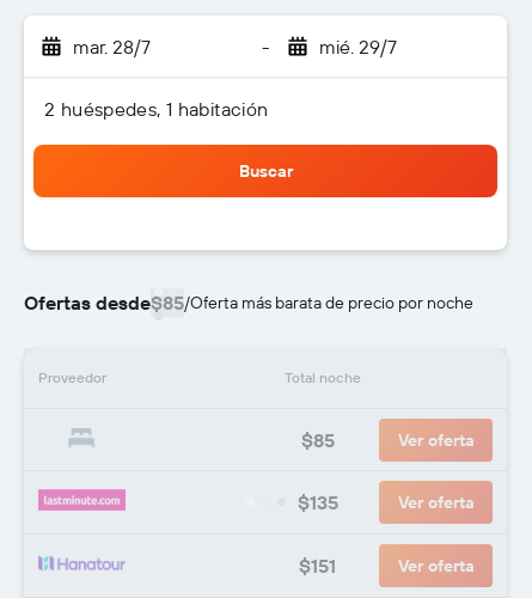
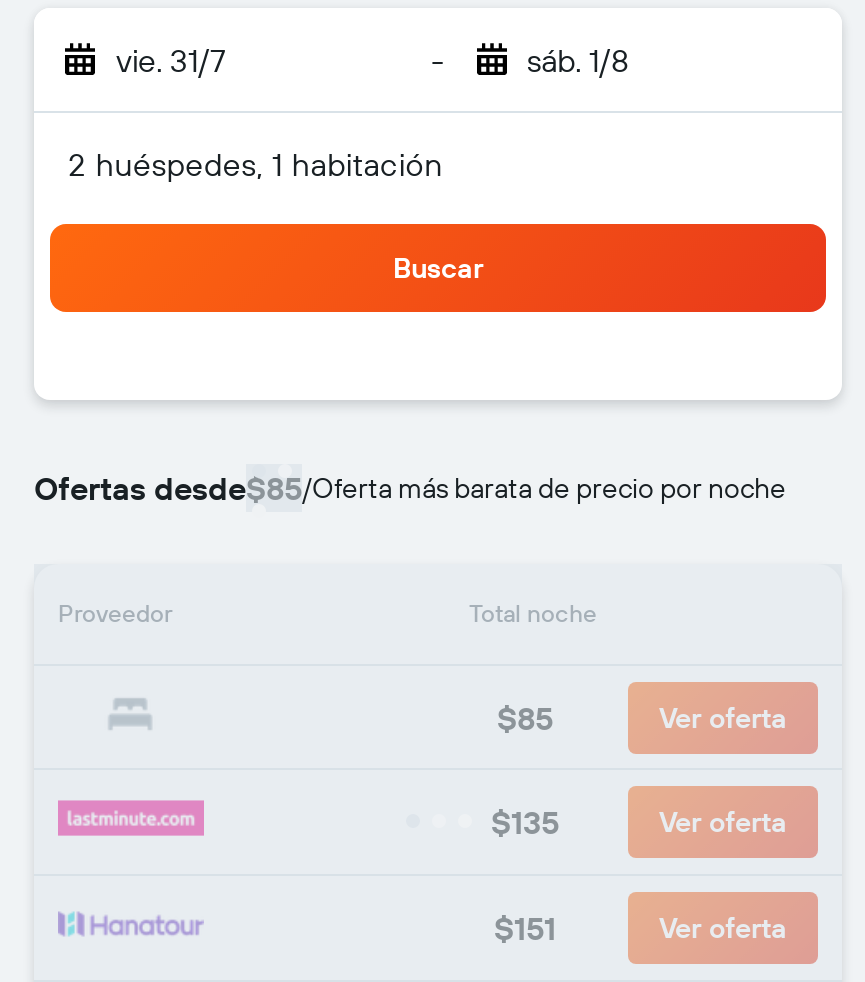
- mar. 28/7
+ vie. 31/7

- mié. 29/7
+ sáb. 1/8
